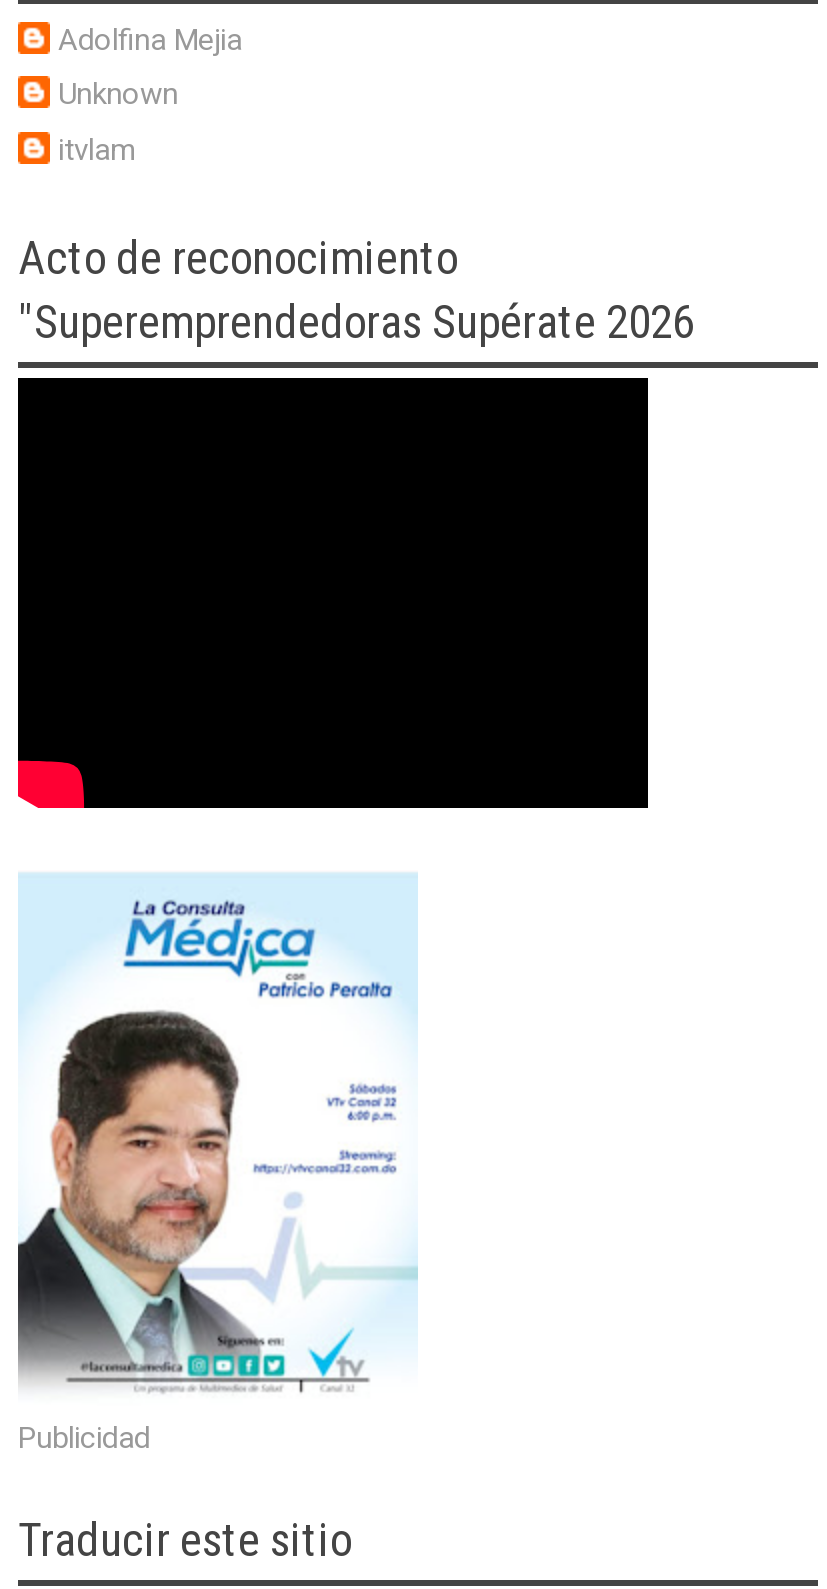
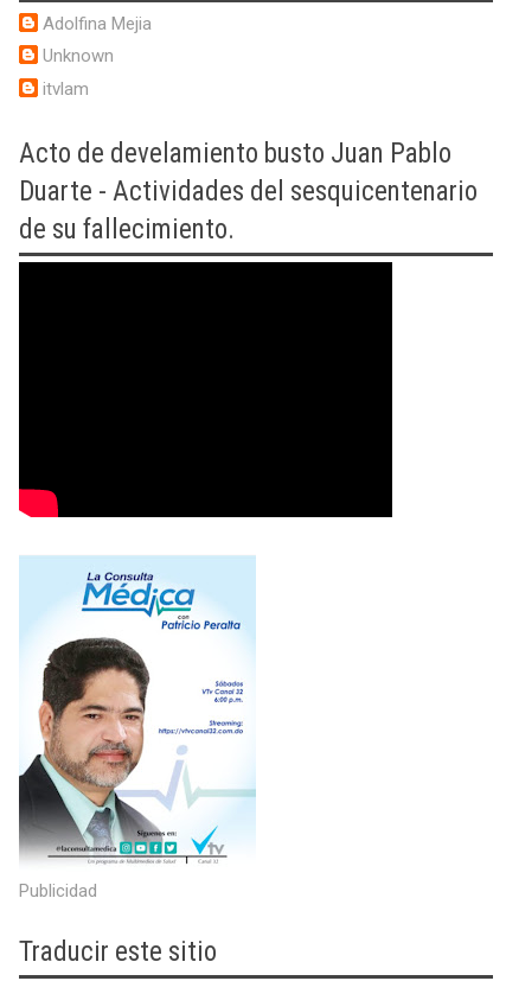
- Acto de reconocimiento
- "Superemprendedoras Supérate 2026
+ Acto de develamiento busto Juan Pablo
+ Duarte - Actividades del sesquicentenario
+ de su fallecimiento.
